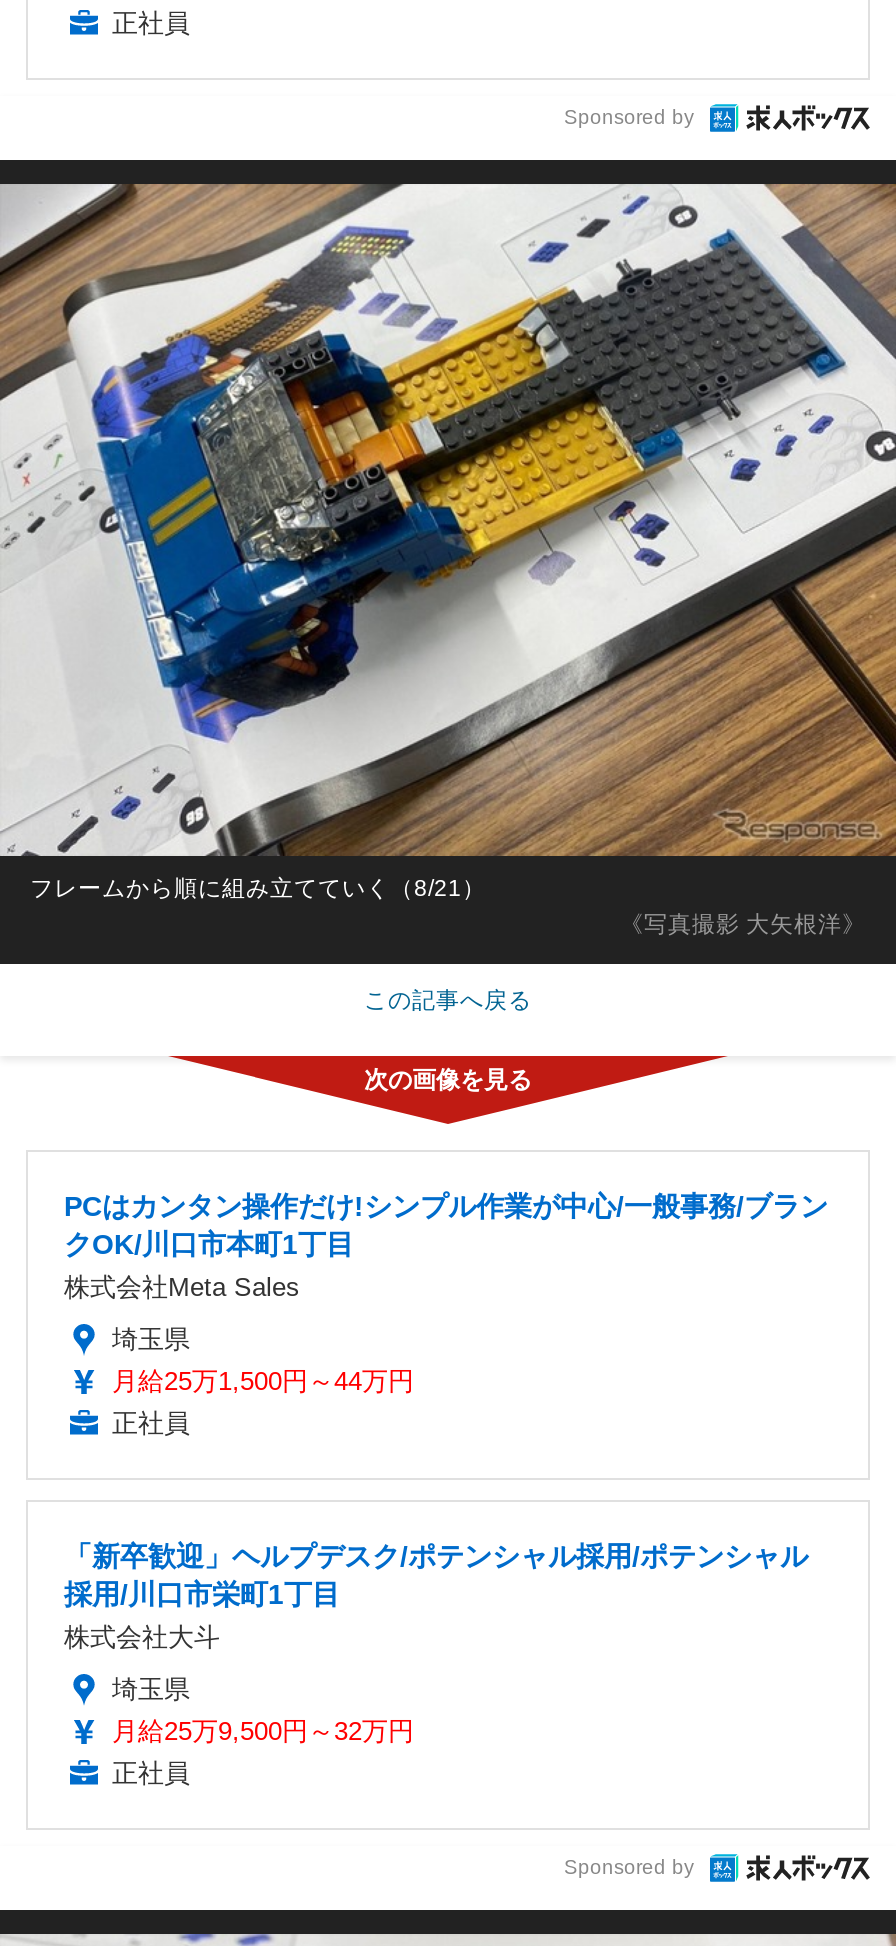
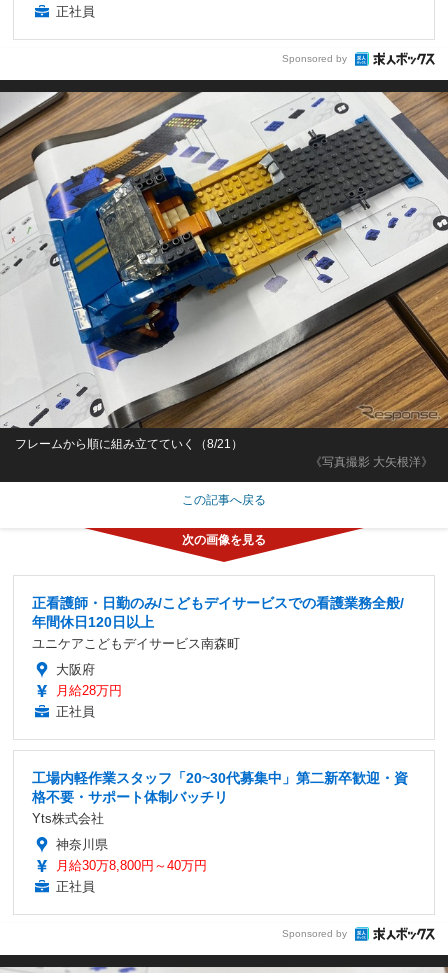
- PCはカンタン操作だけ!シンプル作業が中心/一般事務/ブラン
- クOK/川口市本町1丁目
- 株式会社Meta Sales
+ 正看護師・日勤のみ/こどもデイサービスでの看護業務全般/
+ 年間休日120日以上
+ ユニケアこどもデイサービス南森町

- 埼玉県
- 月給25万1,500円～44万円
+ 大阪府
+ 月給28万円

- 「新卒歓迎」ヘルプデスク/ポテンシャル採用/ポテンシャル
- 採用/川口市栄町1丁目
- 株式会社大斗
+ 工場内軽作業スタッフ「20~30代募集中」第二新卒歓迎・資
+ 格不要・サポート体制バッチリ
+ Yts株式会社

- 埼玉県
- 月給25万9,500円～32万円
+ 神奈川県
+ 月給30万8,800円～40万円
